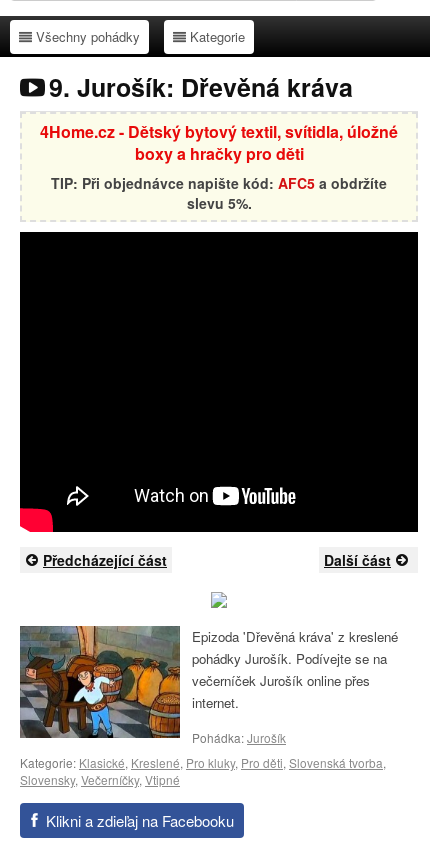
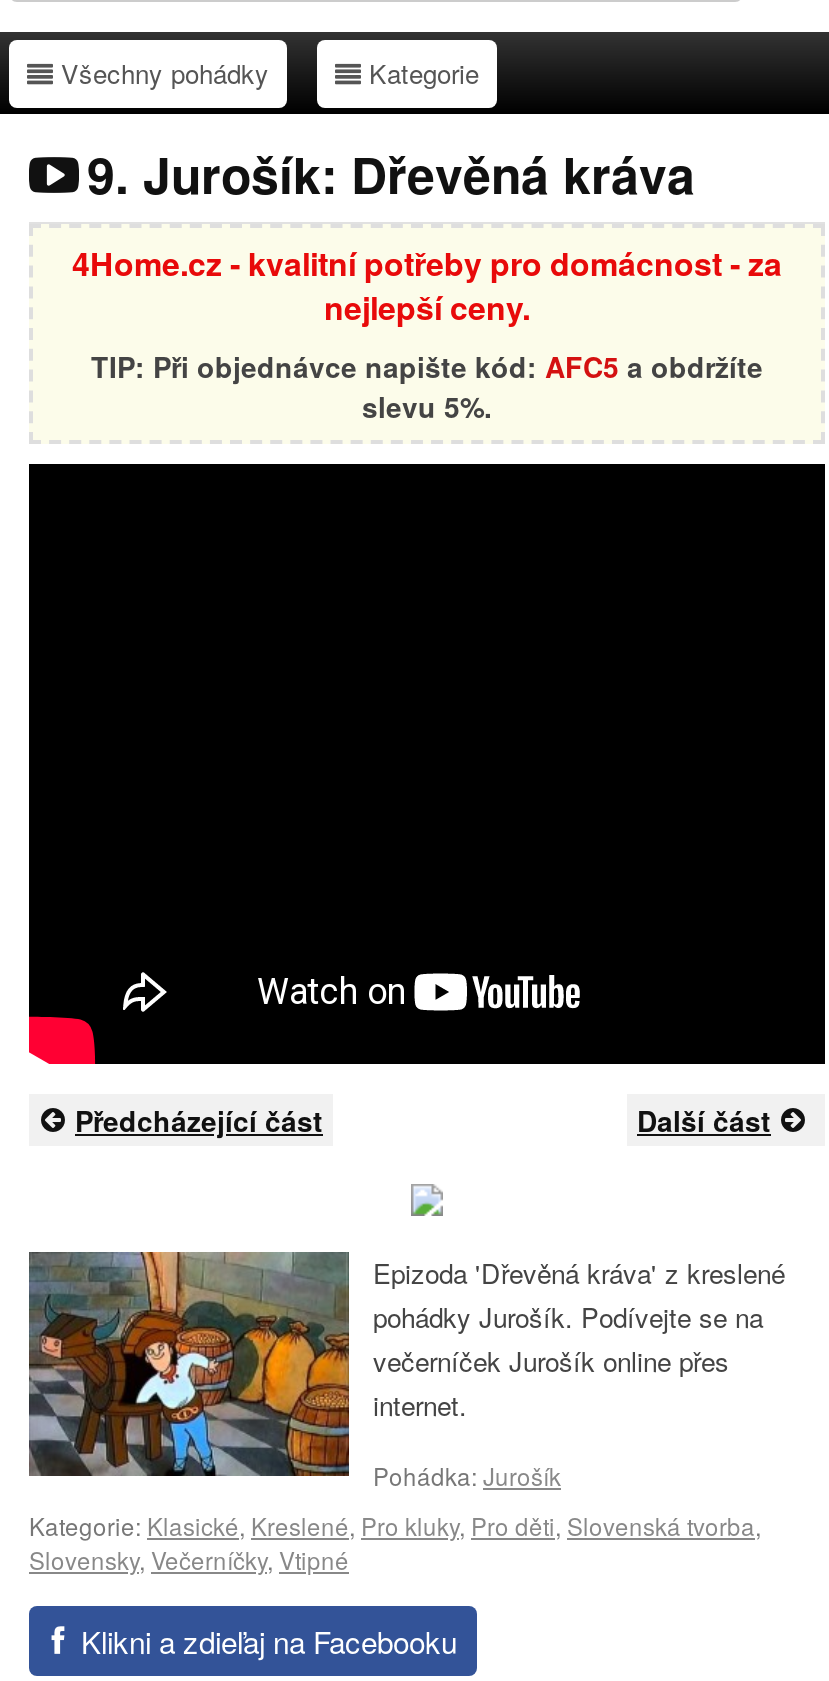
- 4Home.cz - Dětský bytový textil, svítidla, úložné
- boxy a hračky pro děti
+ 4Home.cz - kvalitní potřeby pro domácnost - za
+ nejlepší ceny.
